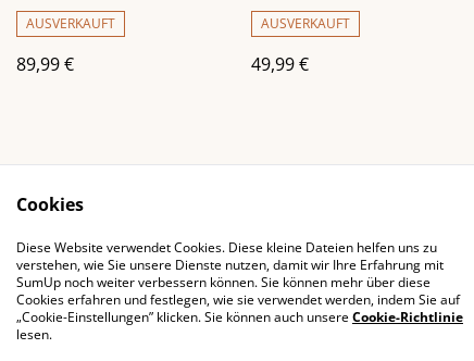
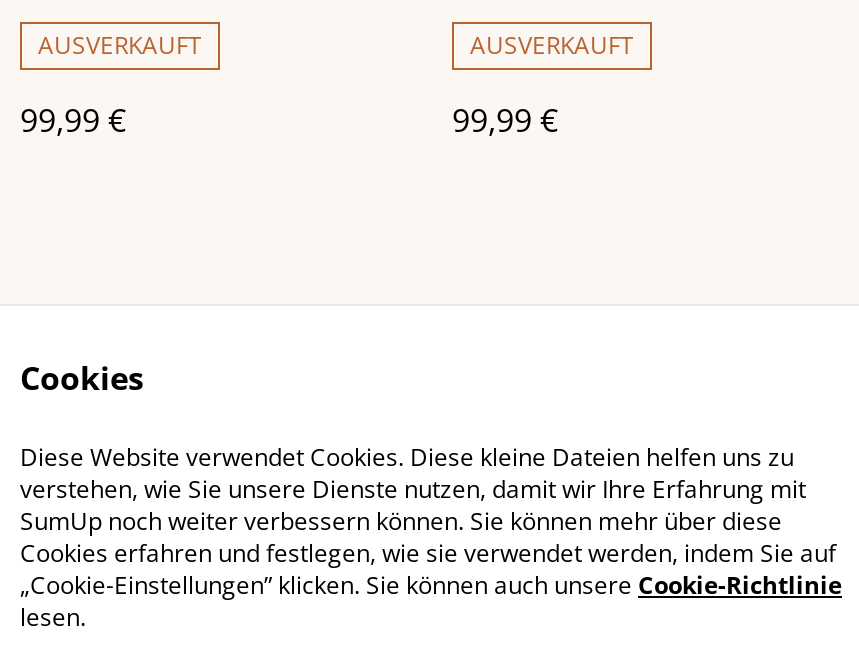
- 89,99 €
+ 99,99 €

- 49,99 €
+ 99,99 €
